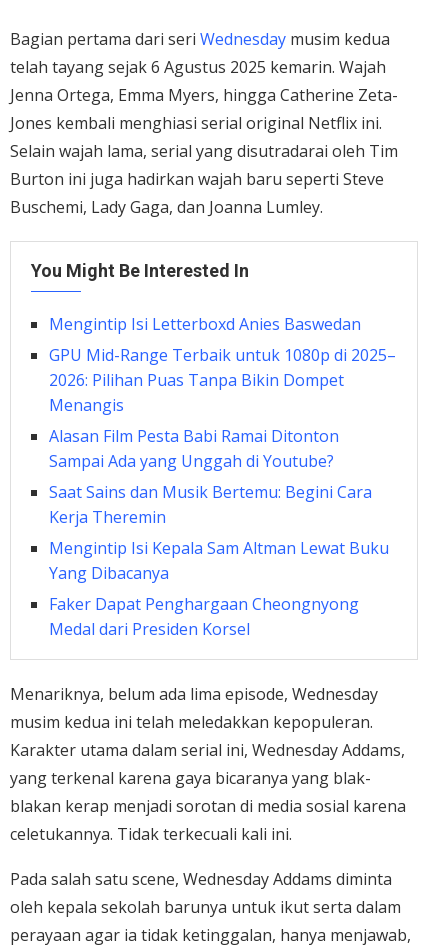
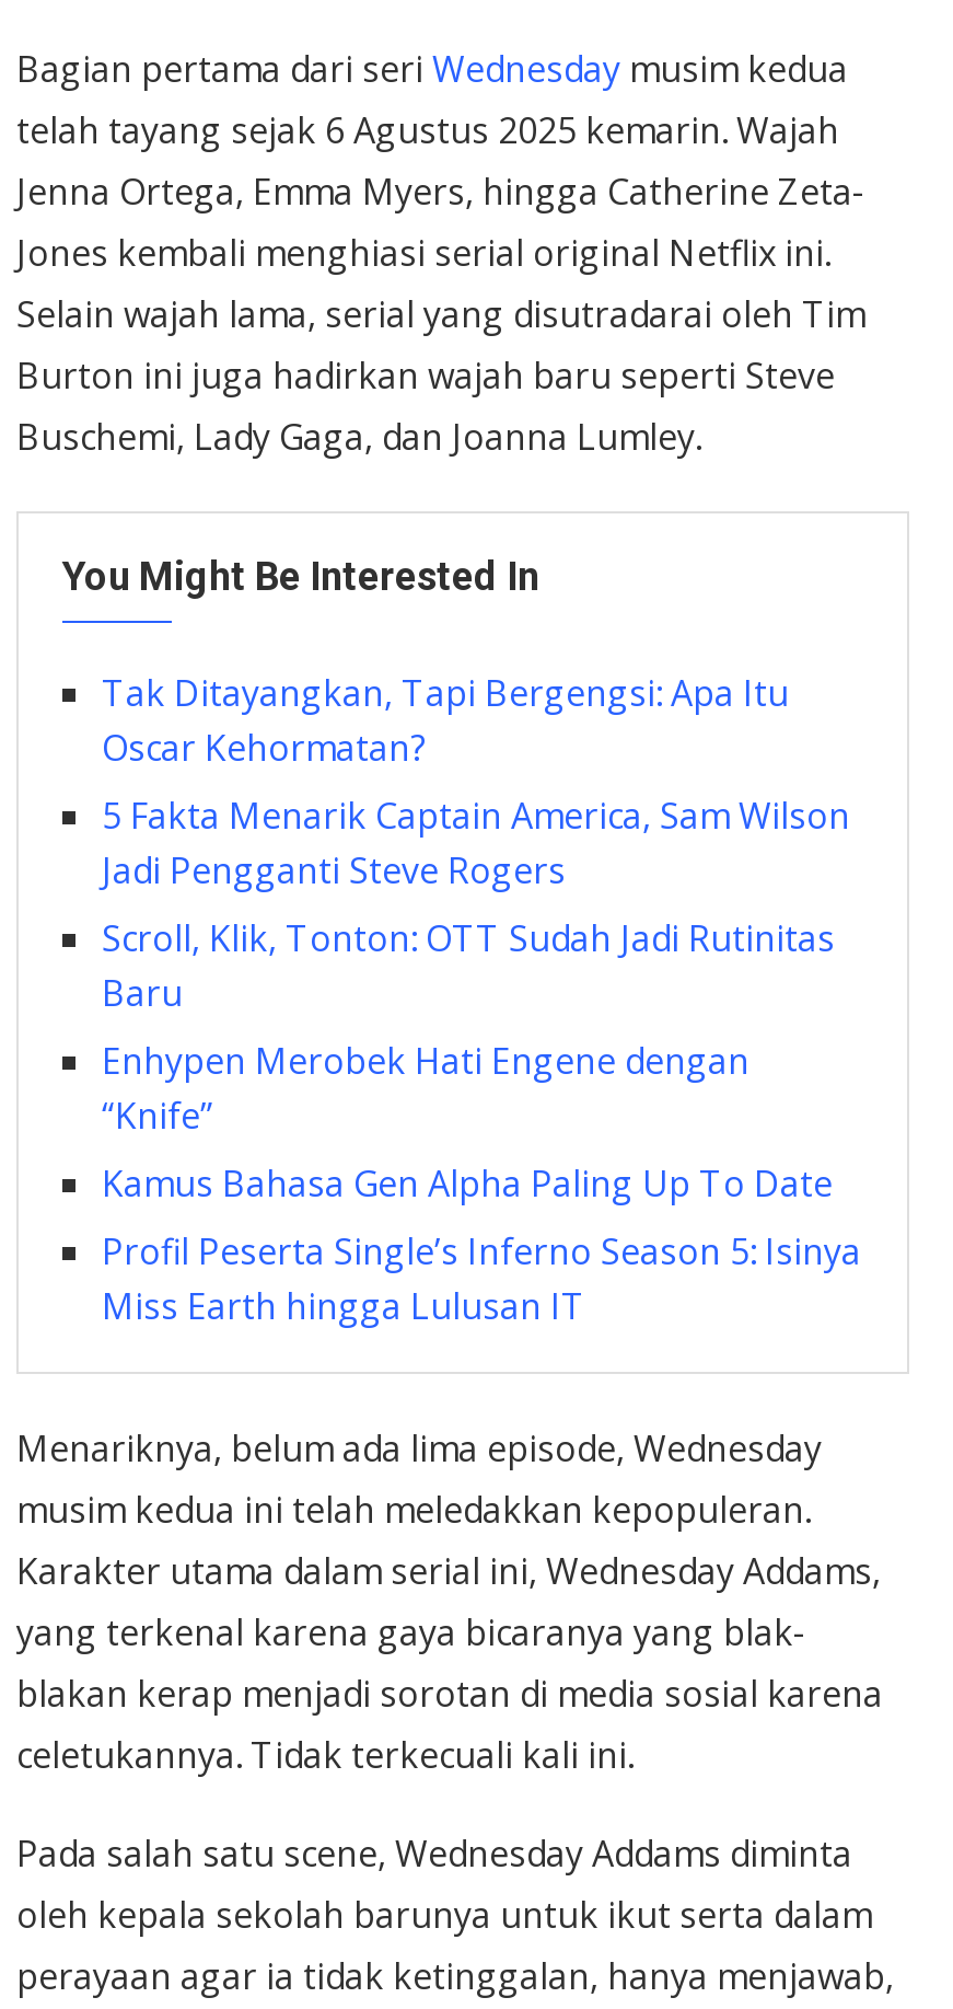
- Mengintip Isi Letterboxd Anies Baswedan
- GPU Mid-Range Terbaik untuk 1080p di 2025–
- 2026: Pilihan Puas Tanpa Bikin Dompet
- Menangis
- Alasan Film Pesta Babi Ramai Ditonton
- Sampai Ada yang Unggah di Youtube?
- Saat Sains dan Musik Bertemu: Begini Cara
- Kerja Theremin
- Mengintip Isi Kepala Sam Altman Lewat Buku
- Yang Dibacanya
- Faker Dapat Penghargaan Cheongnyong
- Medal dari Presiden Korsel
+ Tak Ditayangkan, Tapi Bergengsi: Apa Itu
+ Oscar Kehormatan?
+ 5 Fakta Menarik Captain America, Sam Wilson
+ Jadi Pengganti Steve Rogers
+ Scroll, Klik, Tonton: OTT Sudah Jadi Rutinitas
+ Baru
+ Enhypen Merobek Hati Engene dengan
+ “Knife”
+ Kamus Bahasa Gen Alpha Paling Up To Date
+ Profil Peserta Single’s Inferno Season 5: Isinya
+ Miss Earth hingga Lulusan IT
